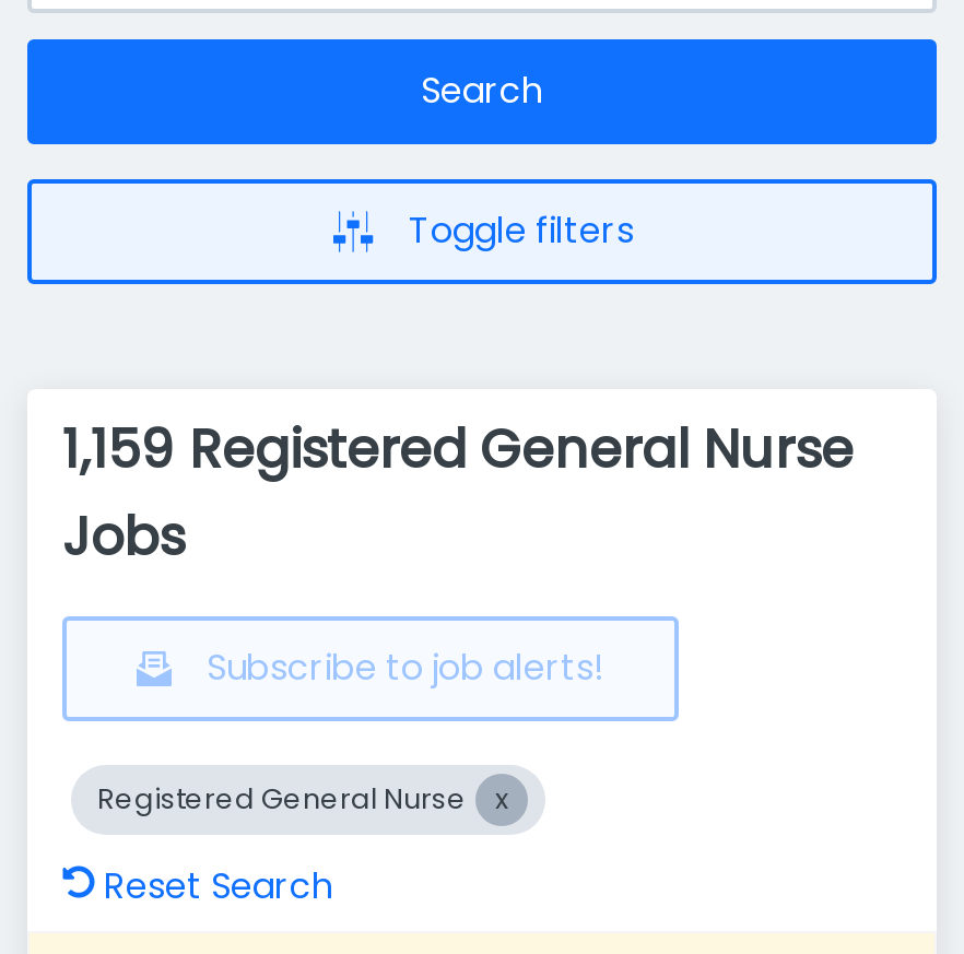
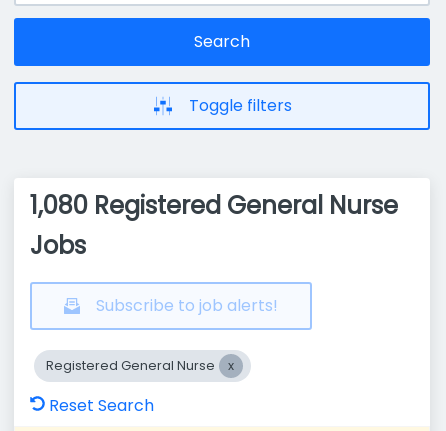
- 1,159 Registered General Nurse
+ 1,080 Registered General Nurse
